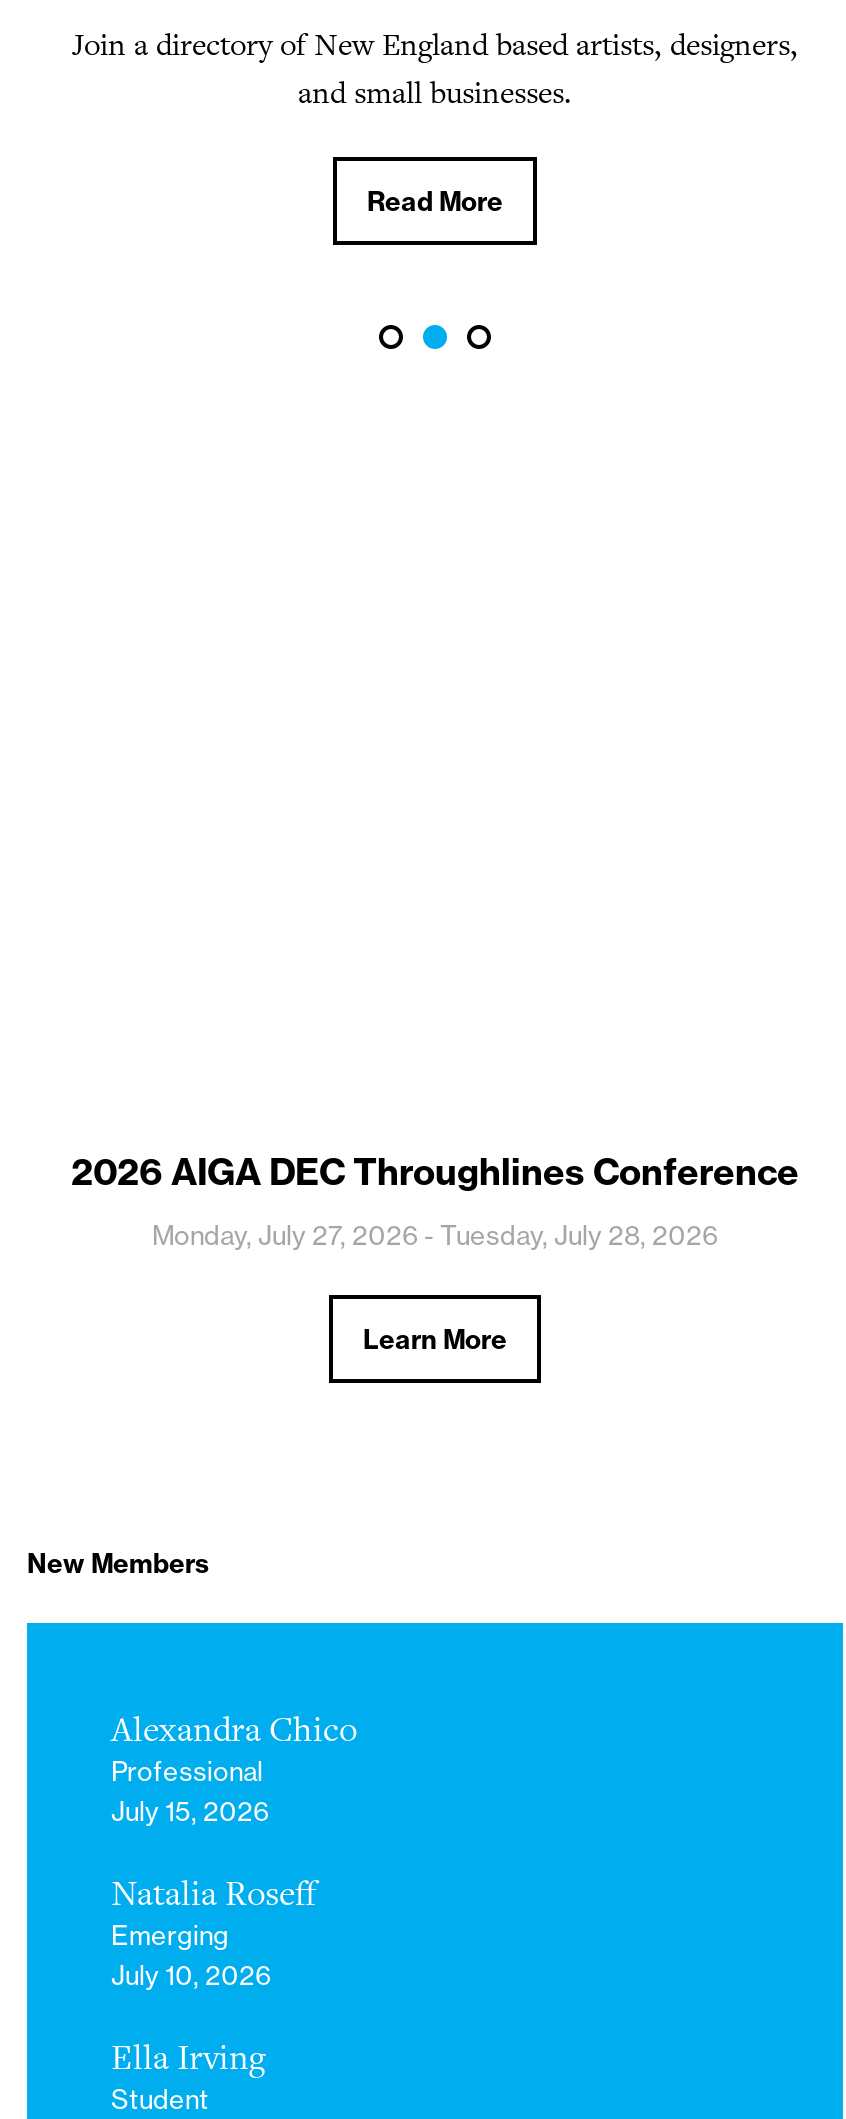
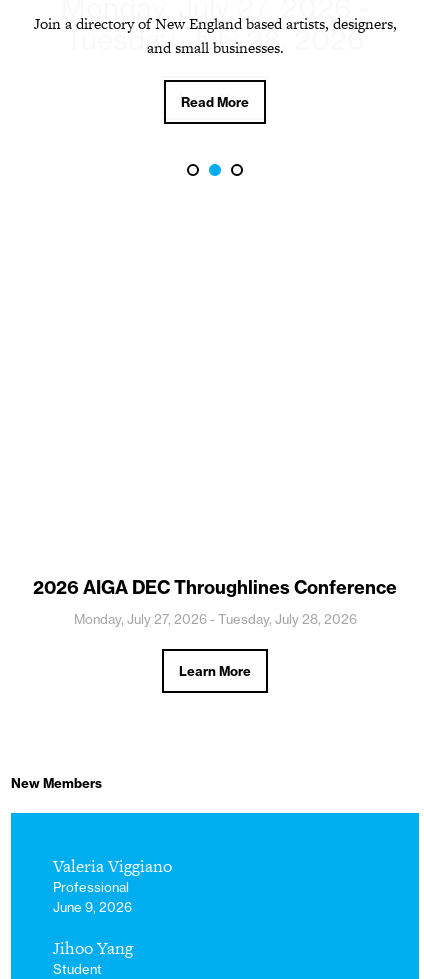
- Alexandra Chico
+ Valeria Viggiano

- July 15, 2026
- Natalia Roseff
- Emerging
- July 10, 2026
- Ella Irving
+ June 9, 2026
+ Jihoo Yang
